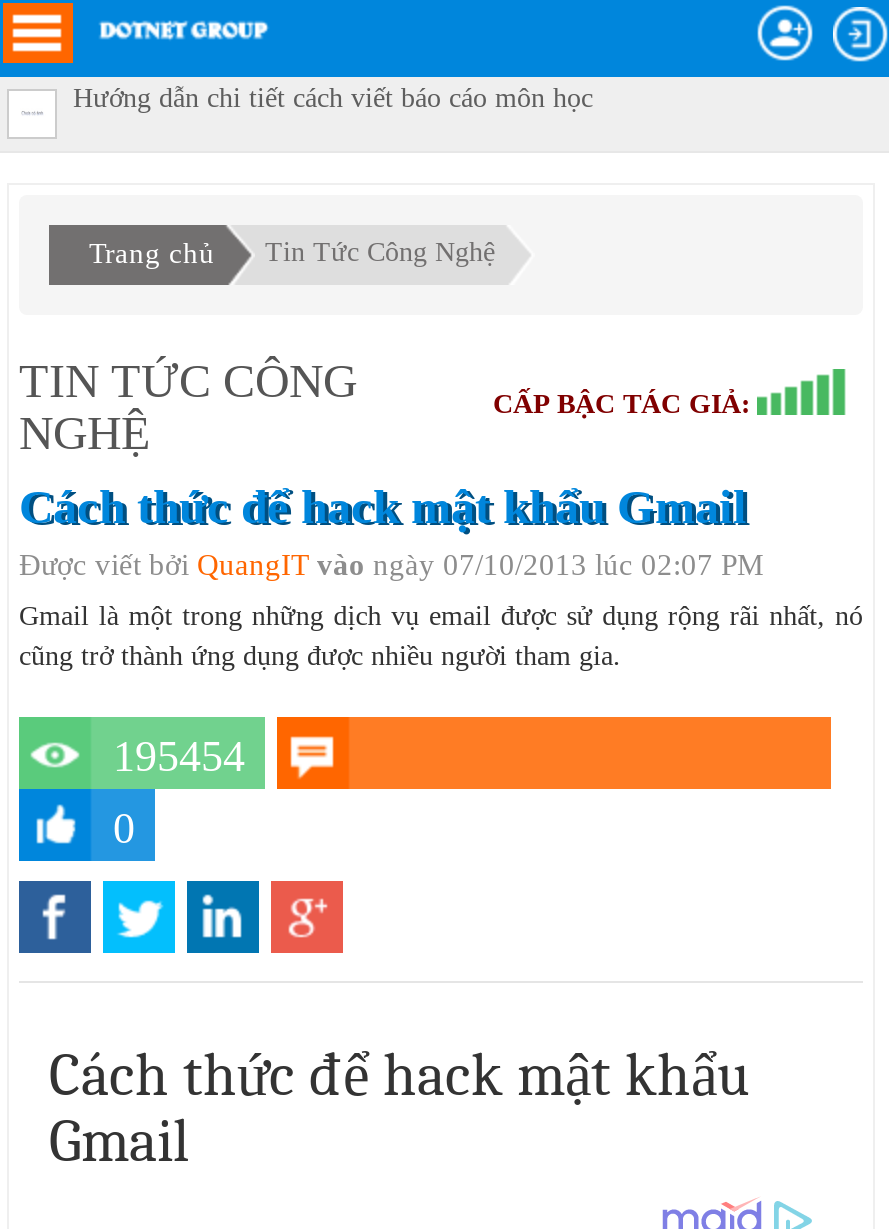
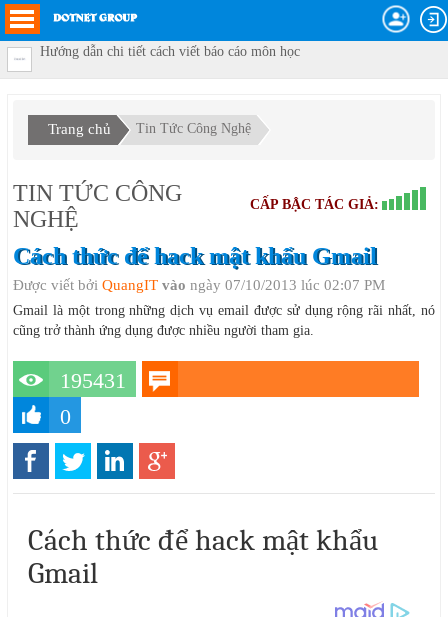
- 195454
+ 195431
